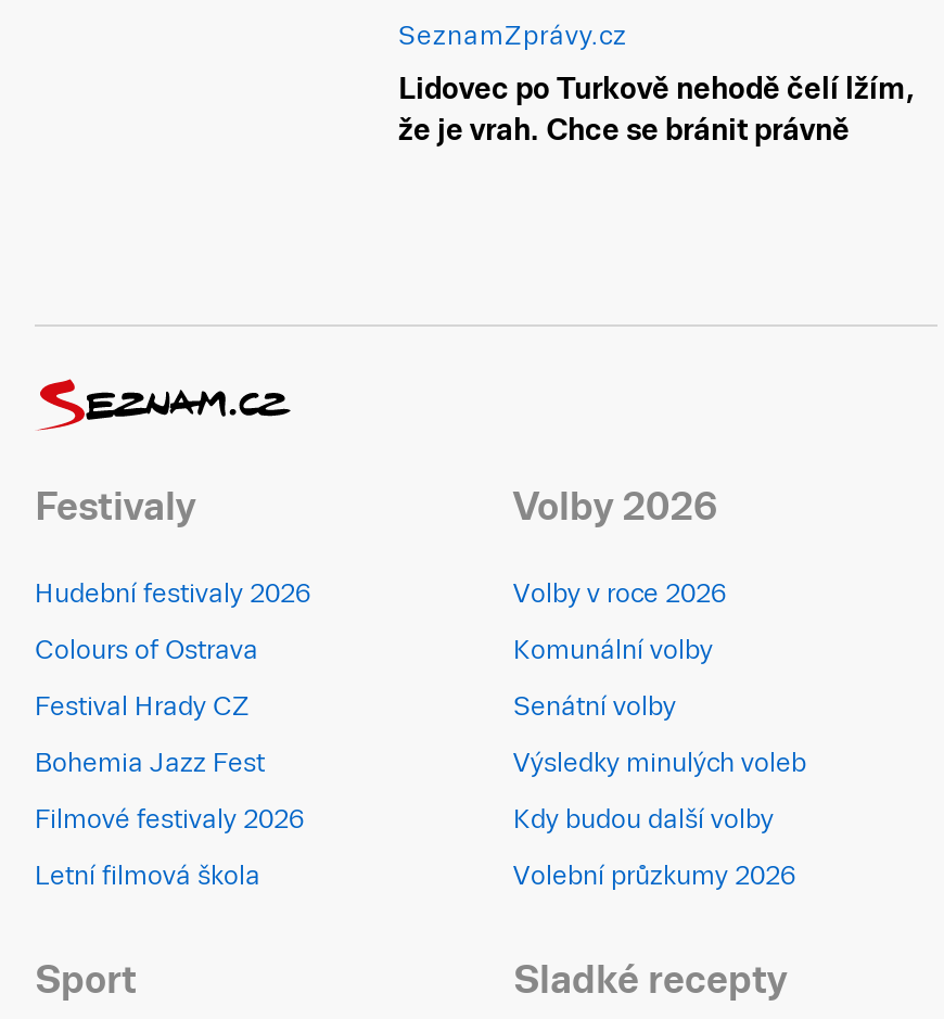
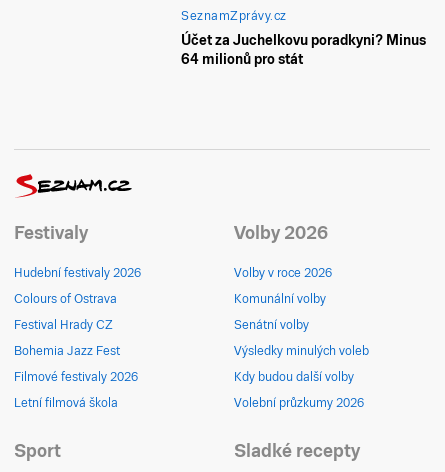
- Lidovec po Turkově nehodě čelí lžím,
- že je vrah. Chce se bránit právně
+ Účet za Juchelkovu poradkyni? Minus
+ 64 milionů pro stát
